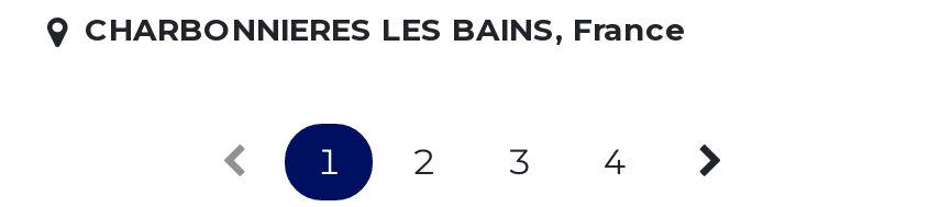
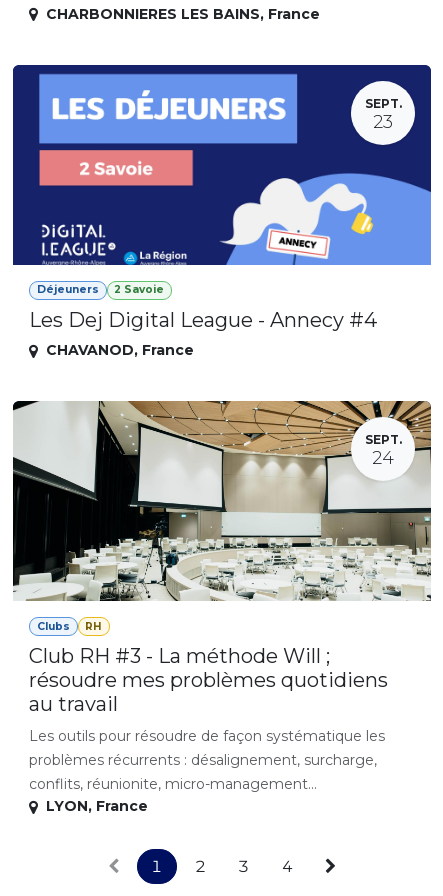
+ [image]
+ SEPT.
+ 23

+ [image]
+ SEPT.
+ 24

+ Déjeuners
+ 2 Savoie
+ Les Dej Digital League - Annecy #4
+ CHAVANOD, France

+ Clubs
+ RH
+ Club RH #3 - La méthode Will ;
+ résoudre mes problèmes quotidiens
+ au travail
+ Les outils pour résoudre de façon systématique les
+ problèmes récurrents : désalignement, surcharge,
+ conflits, réunionite, micro-management...
+ LYON, France
